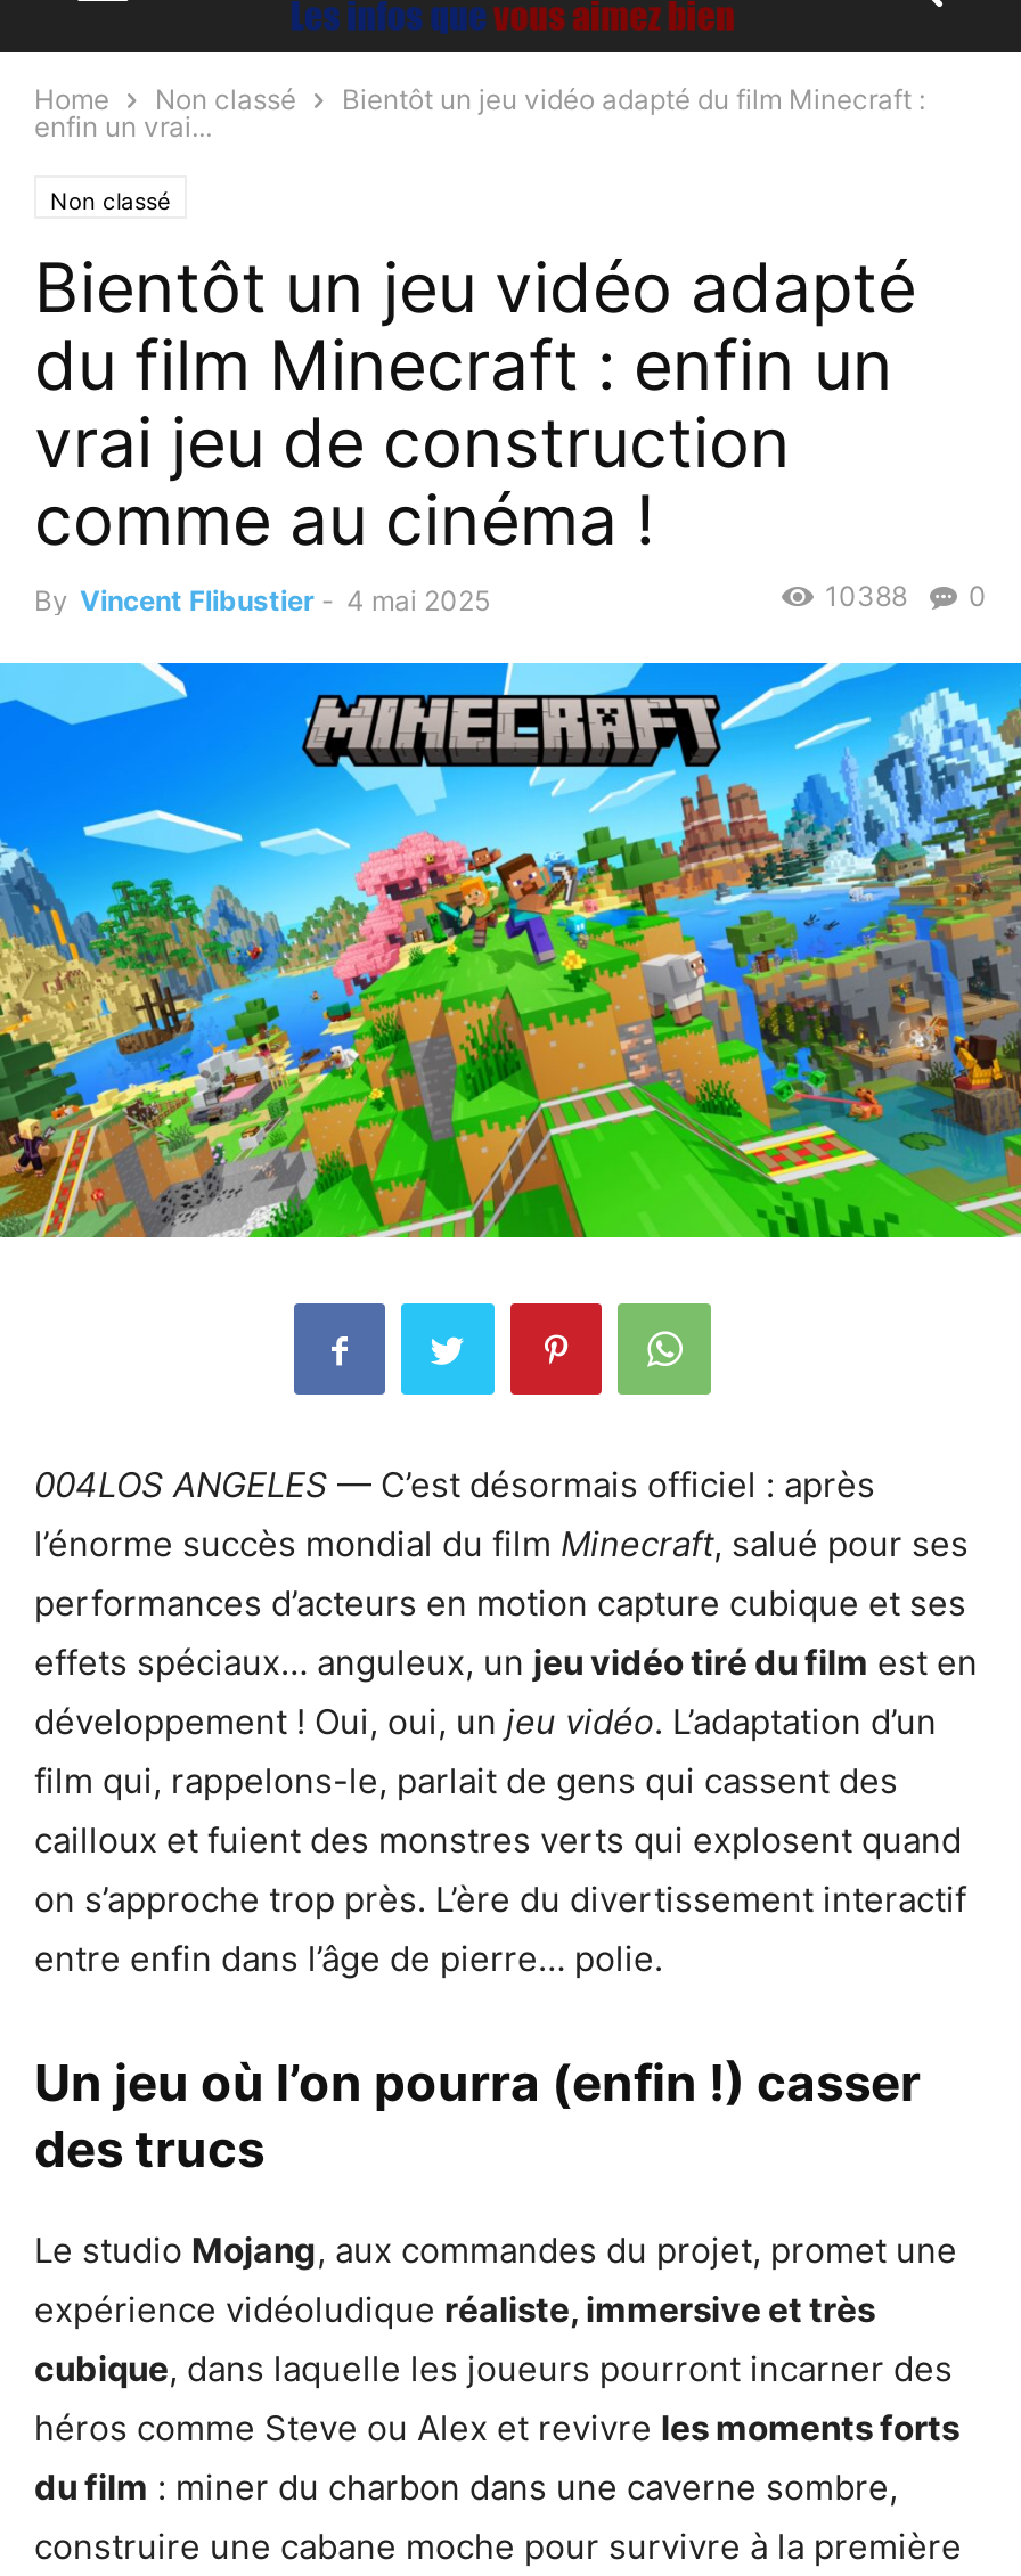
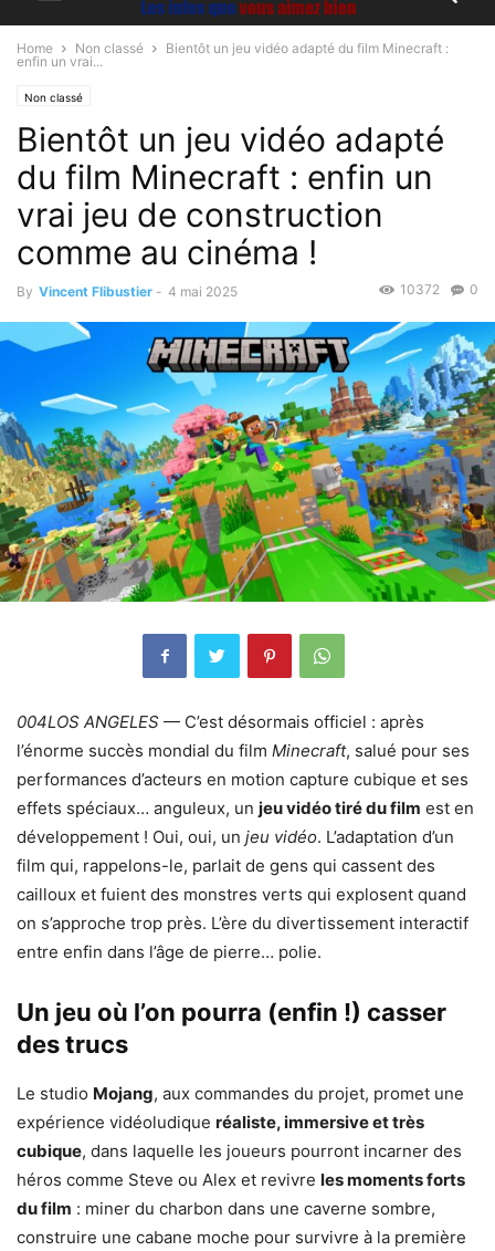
- 10388 0
+ 10372 0
